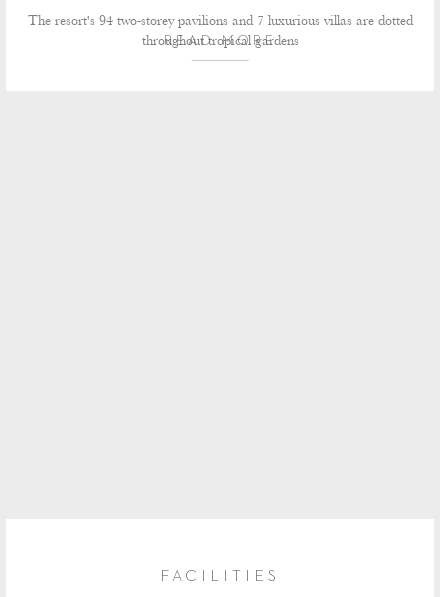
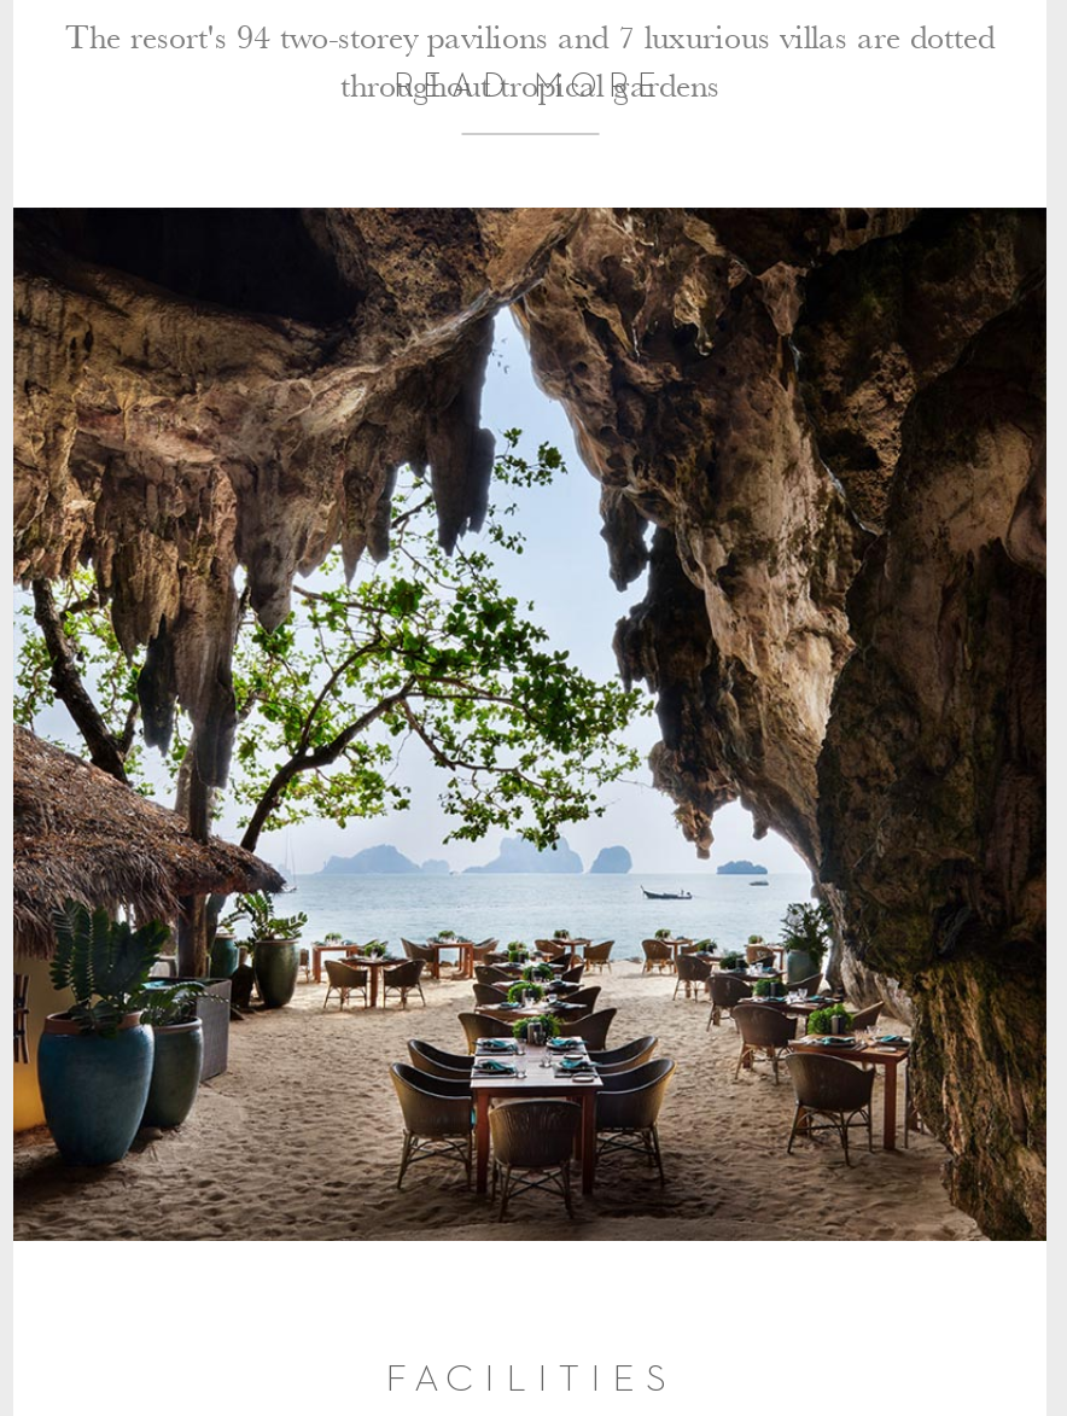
+ [image]
